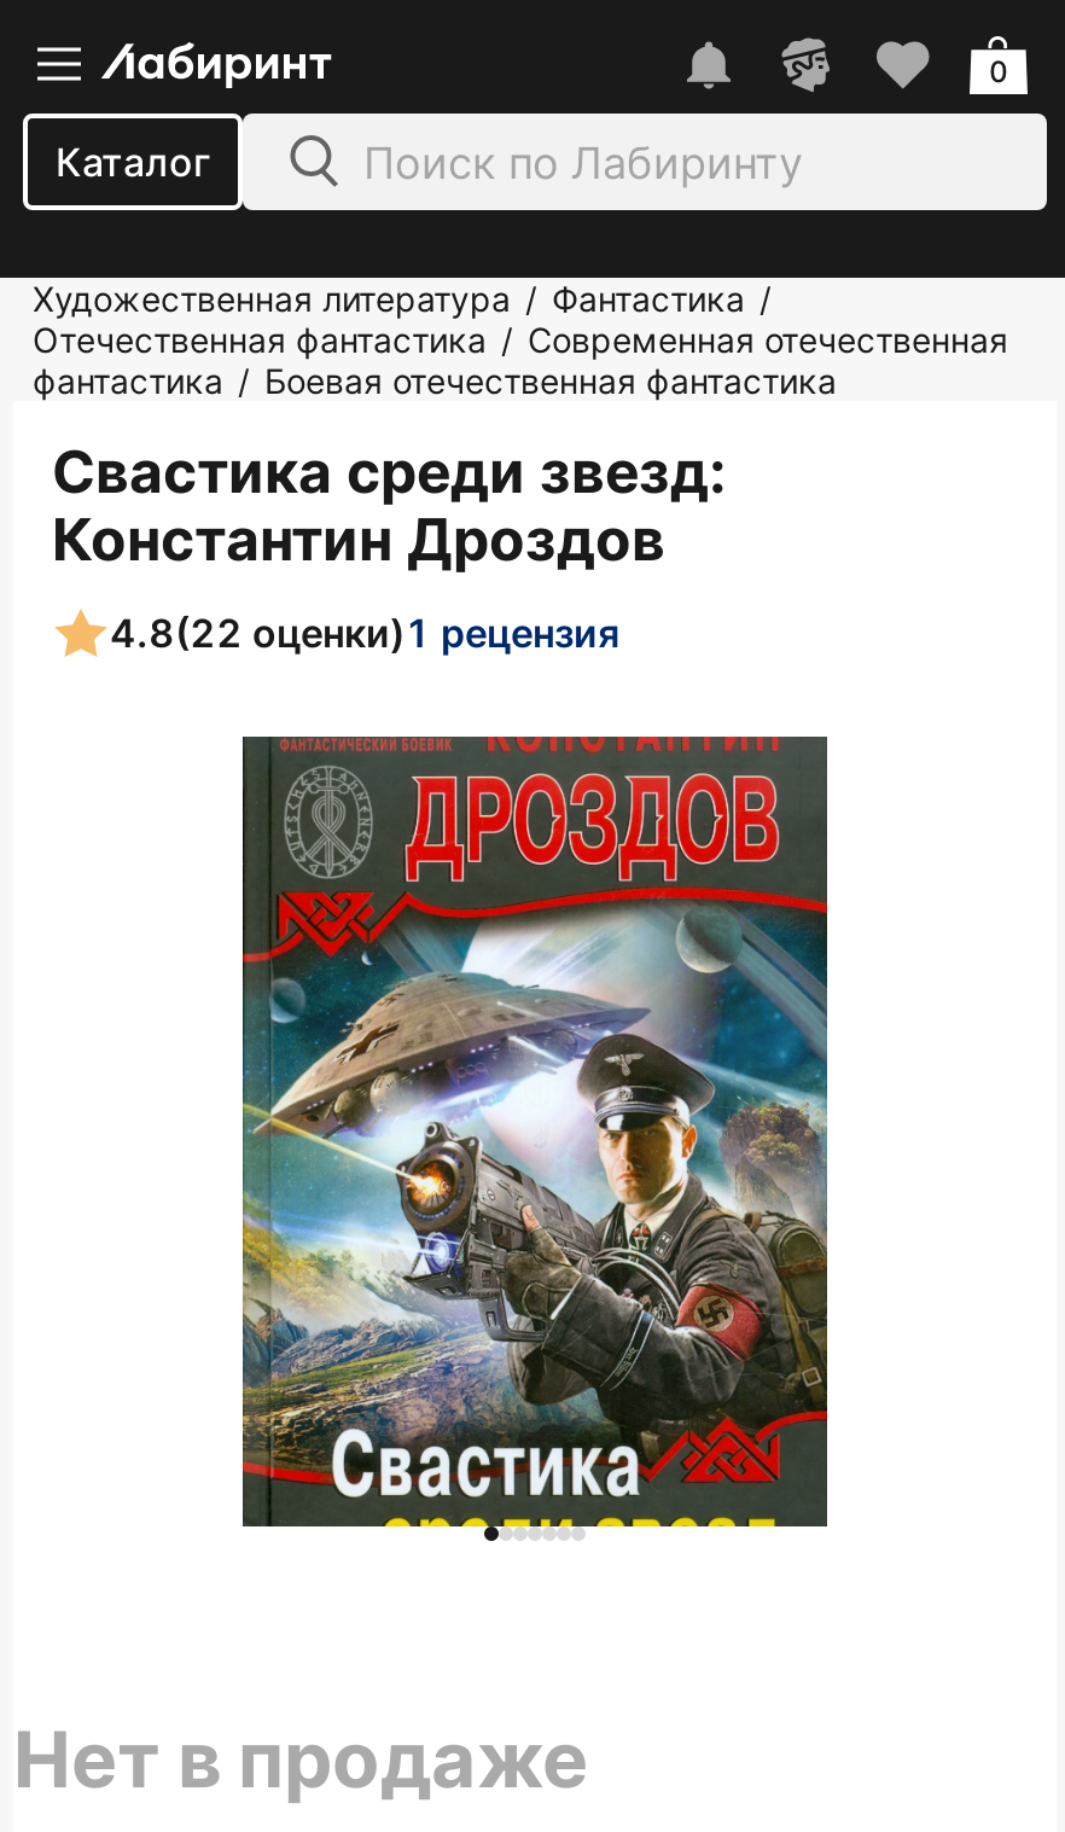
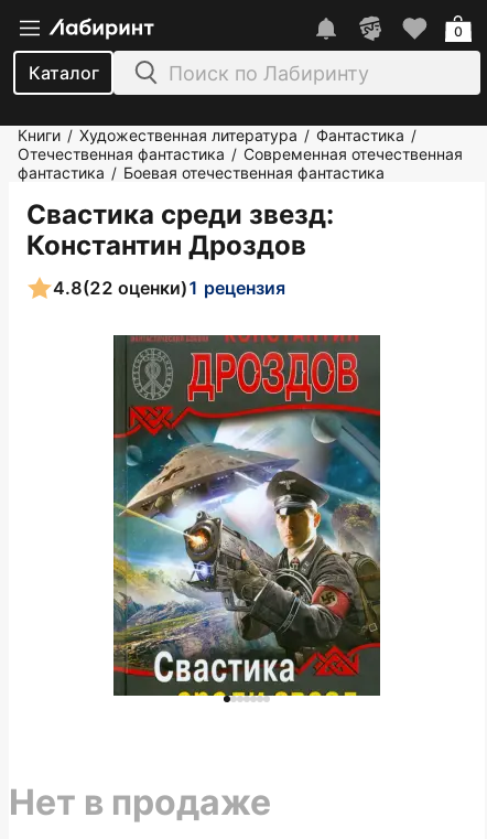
- Художественная литература / Фантастика /
+ Книги / Художественная литература / Фантастика /
